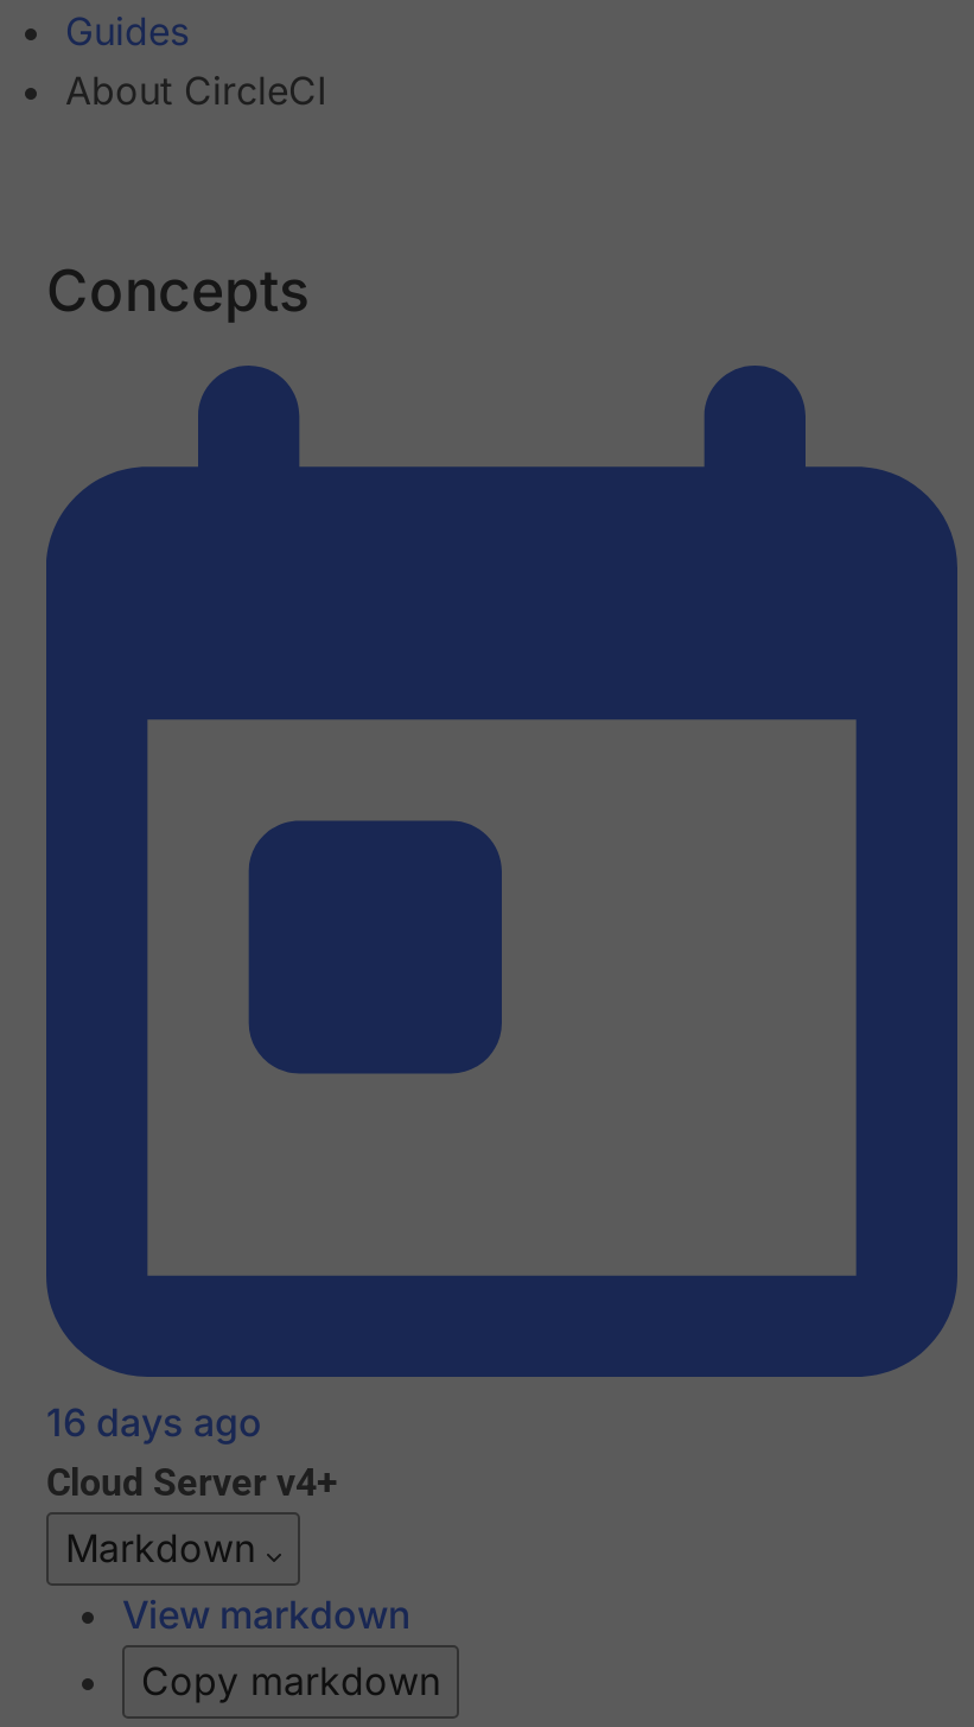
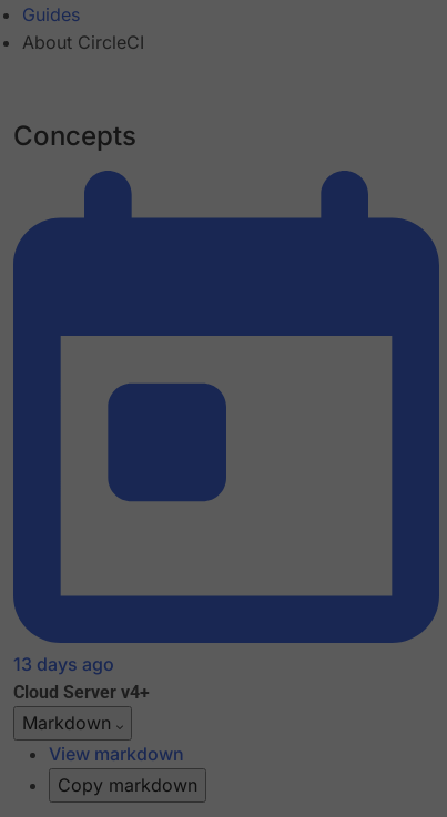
- 16 days ago
+ 13 days ago
